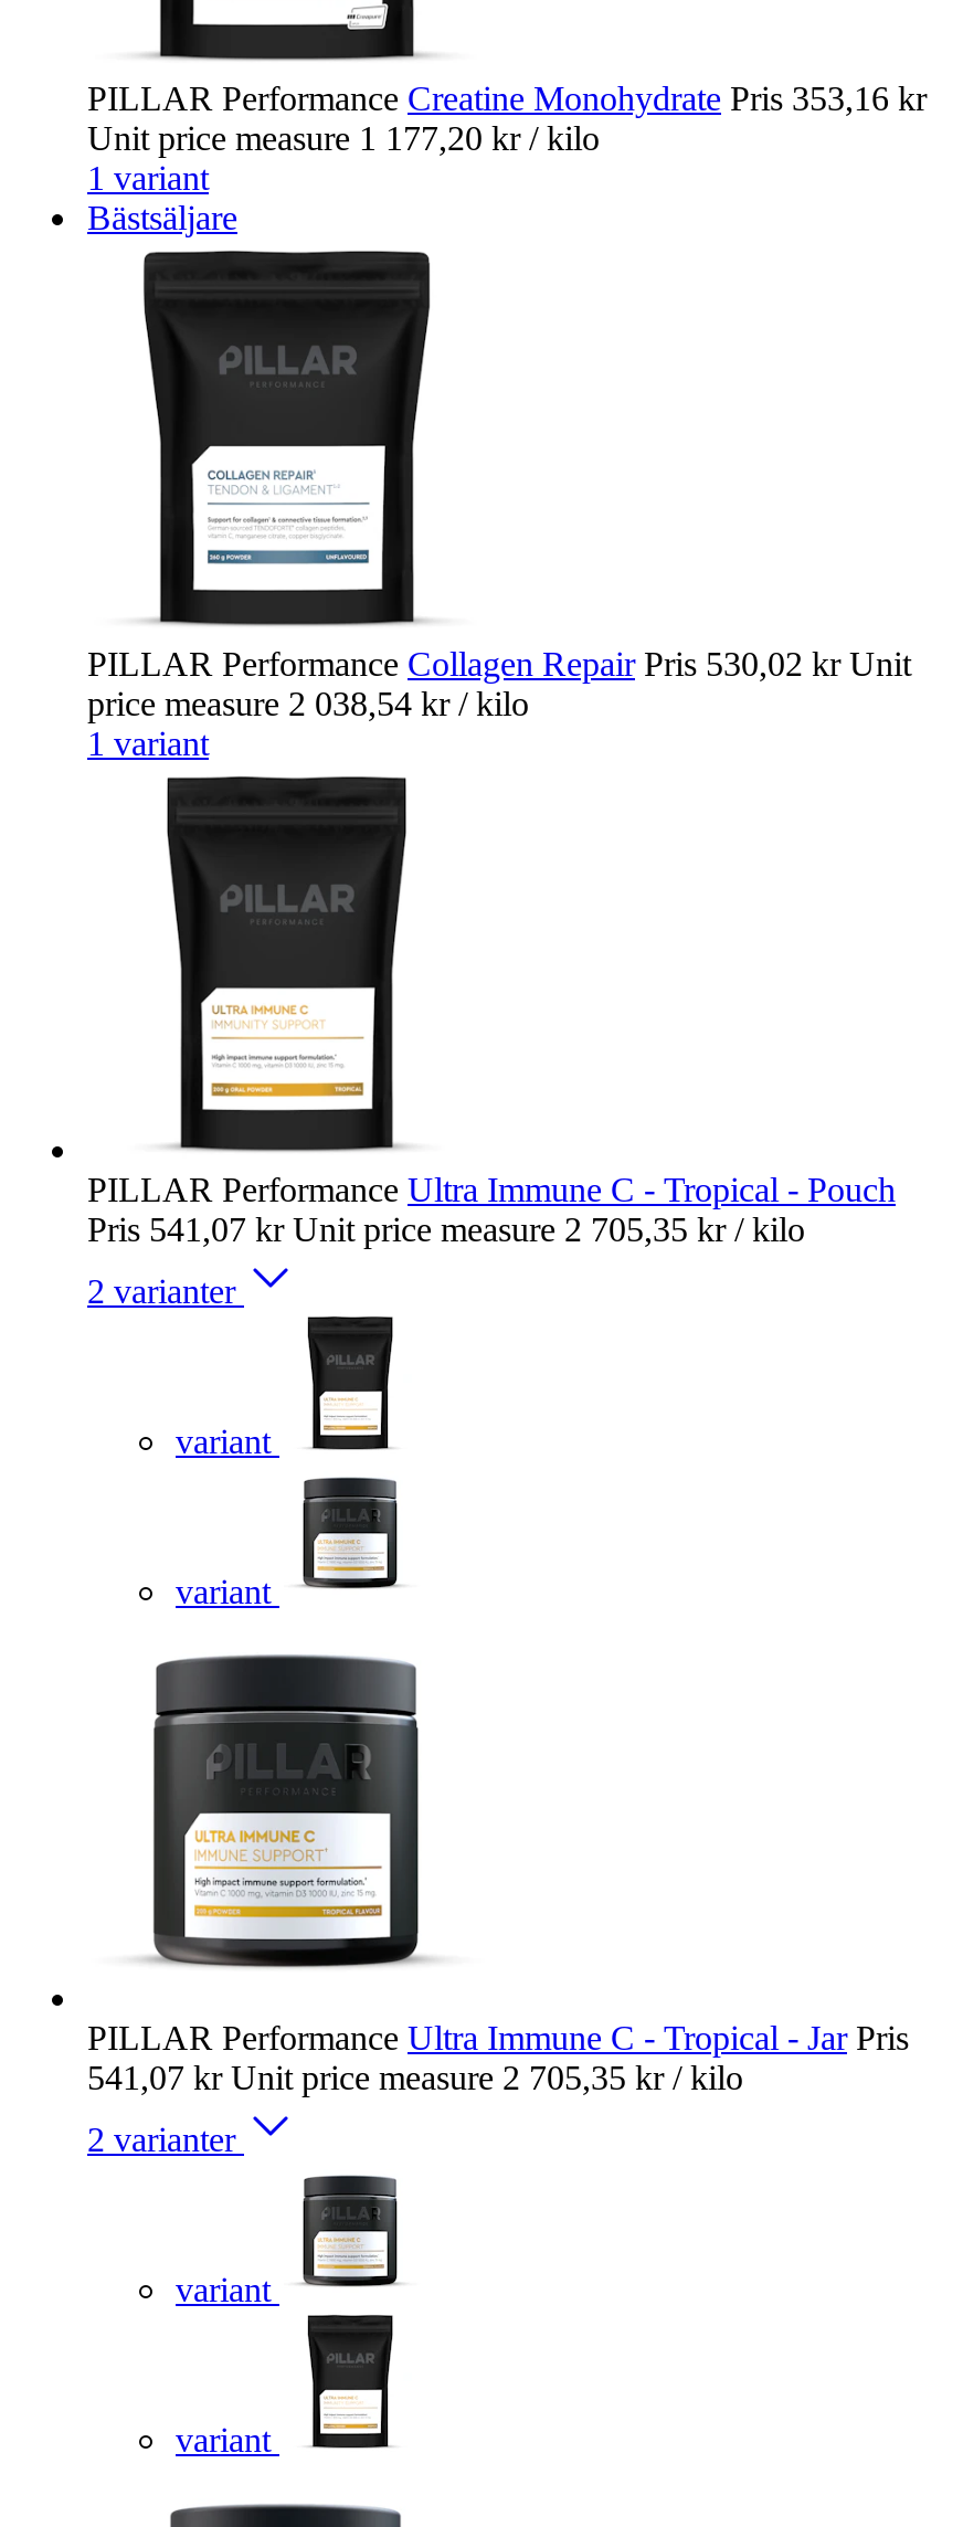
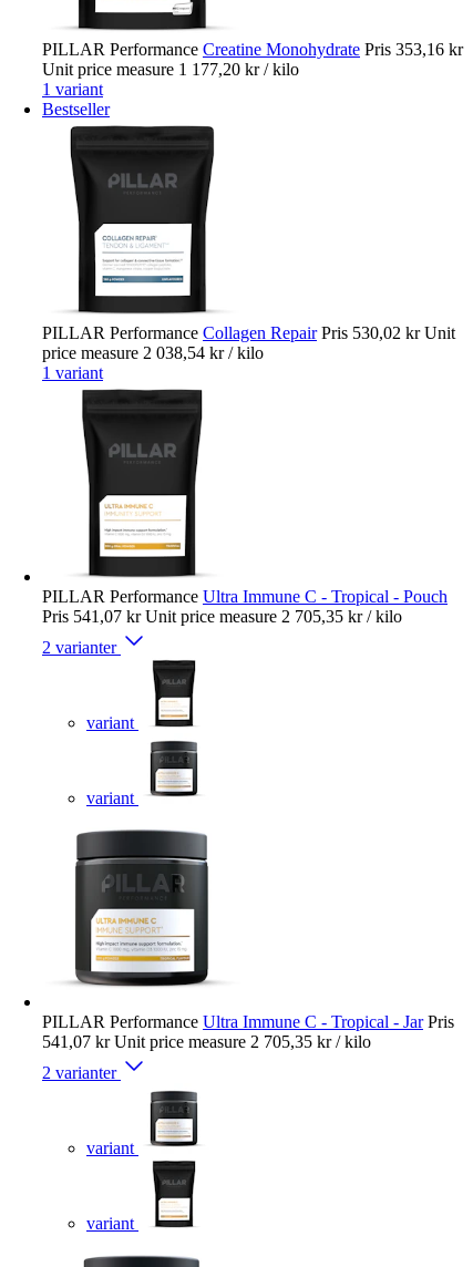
- Bästsäljare
+ Bestseller
